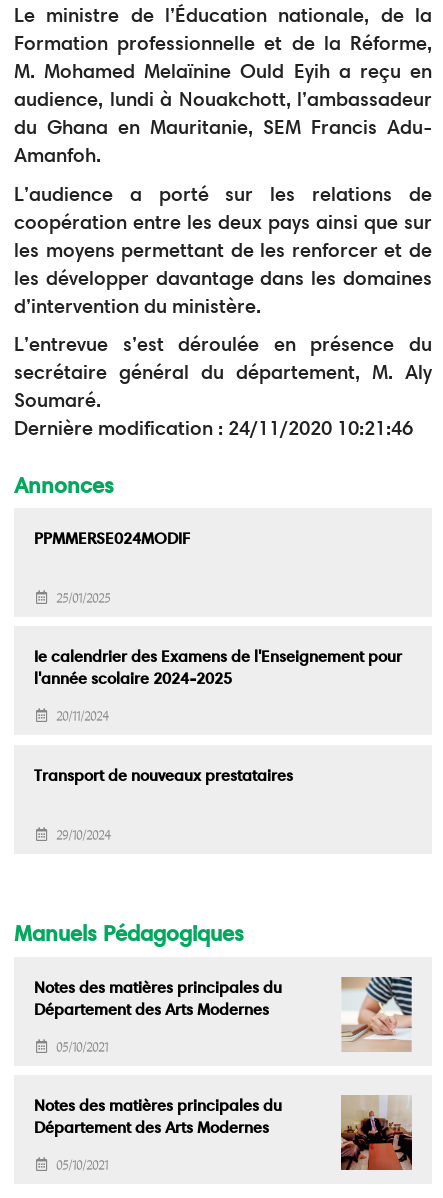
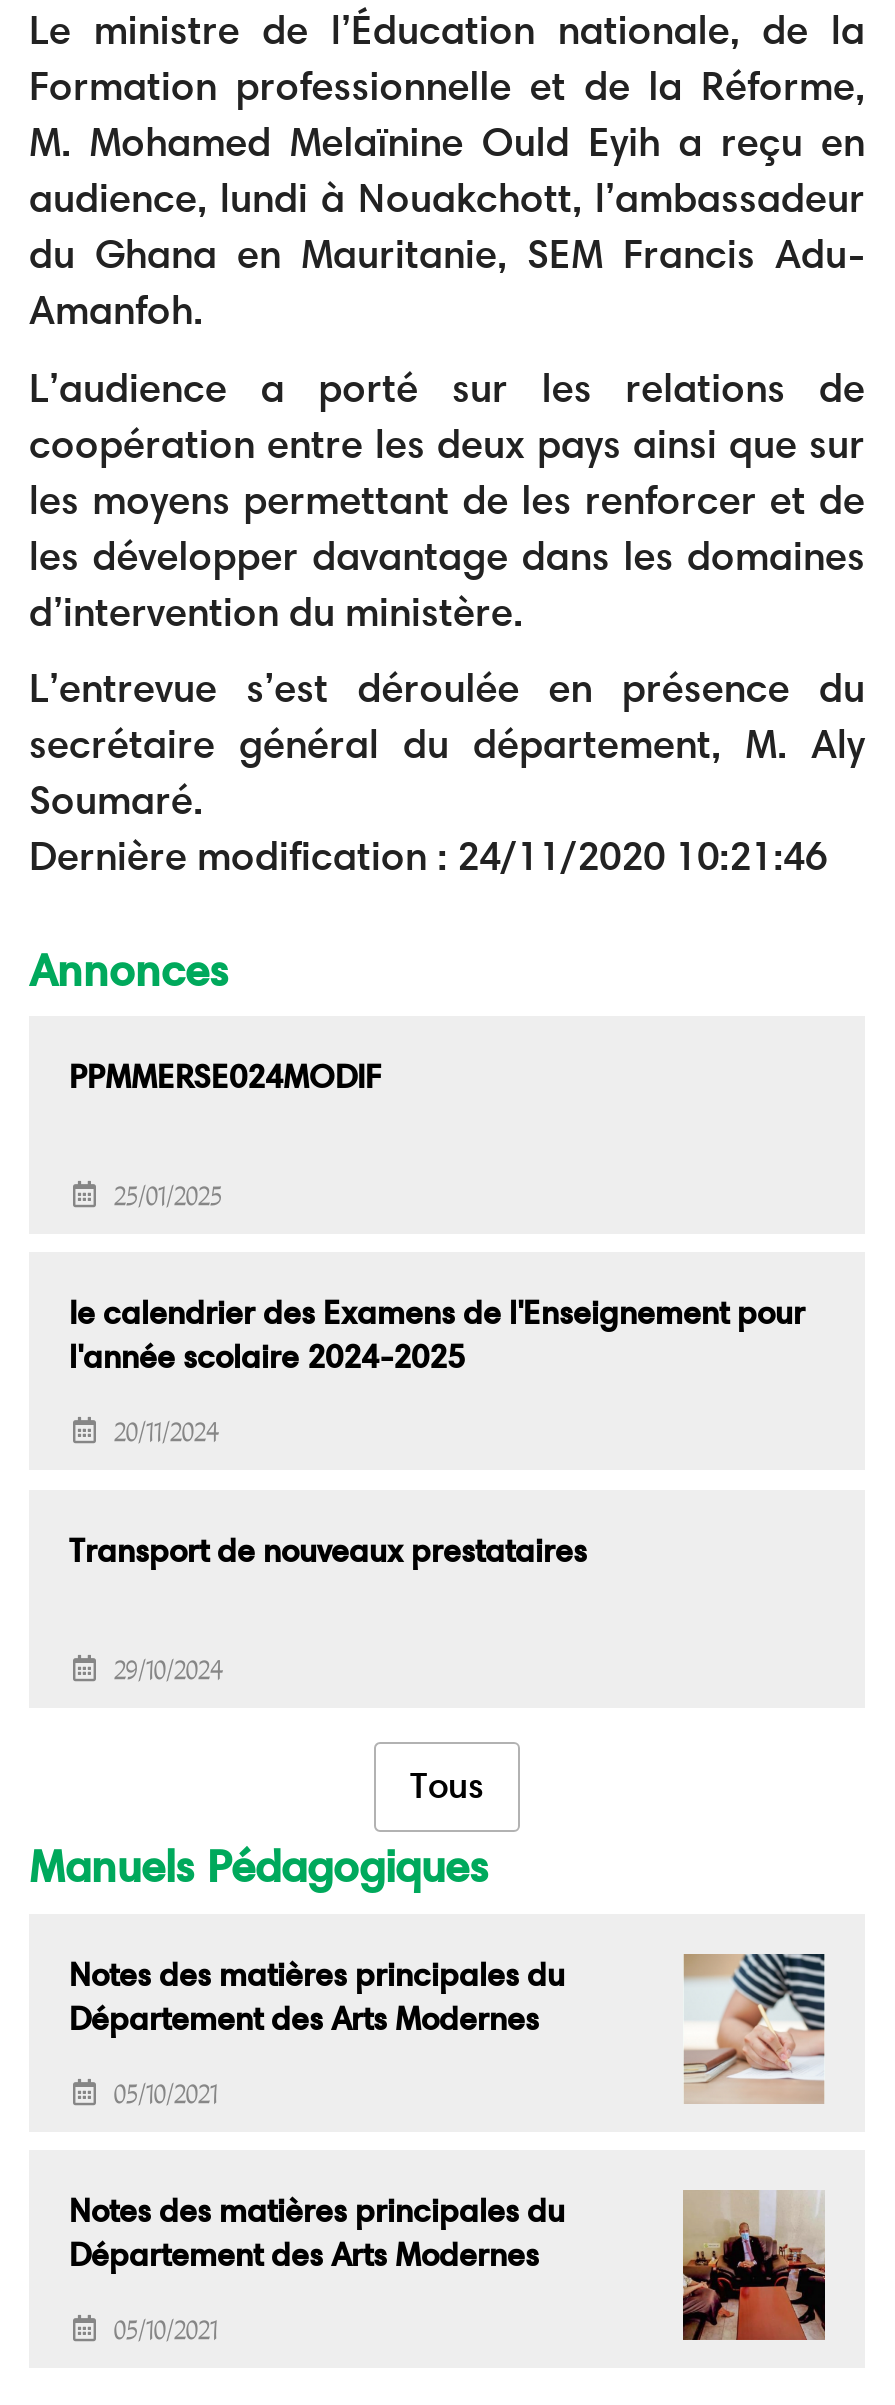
+ Tous
